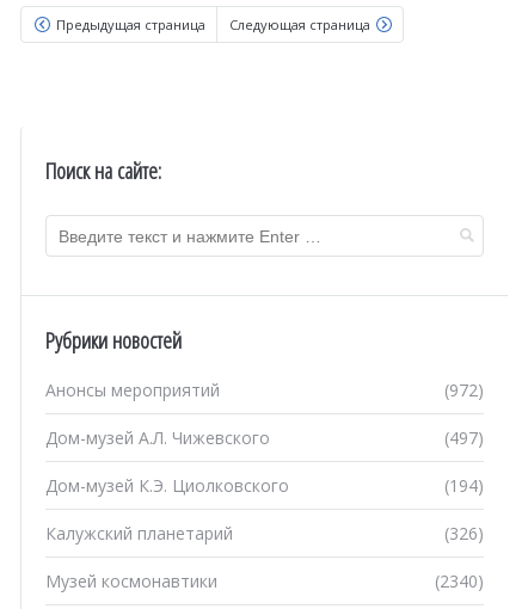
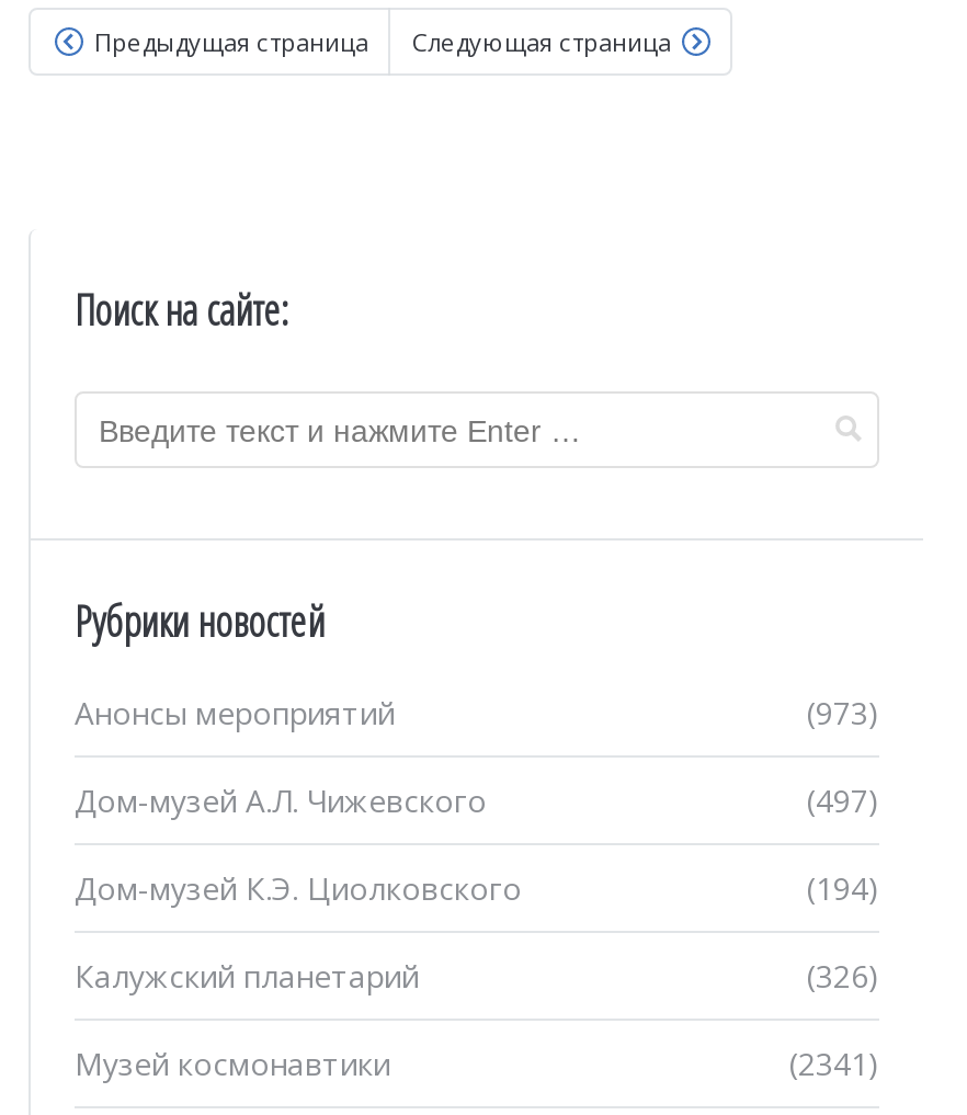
- (972)
+ (973)

- (2340)
+ (2341)
